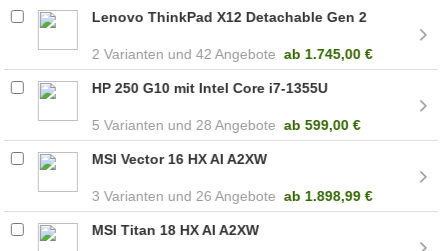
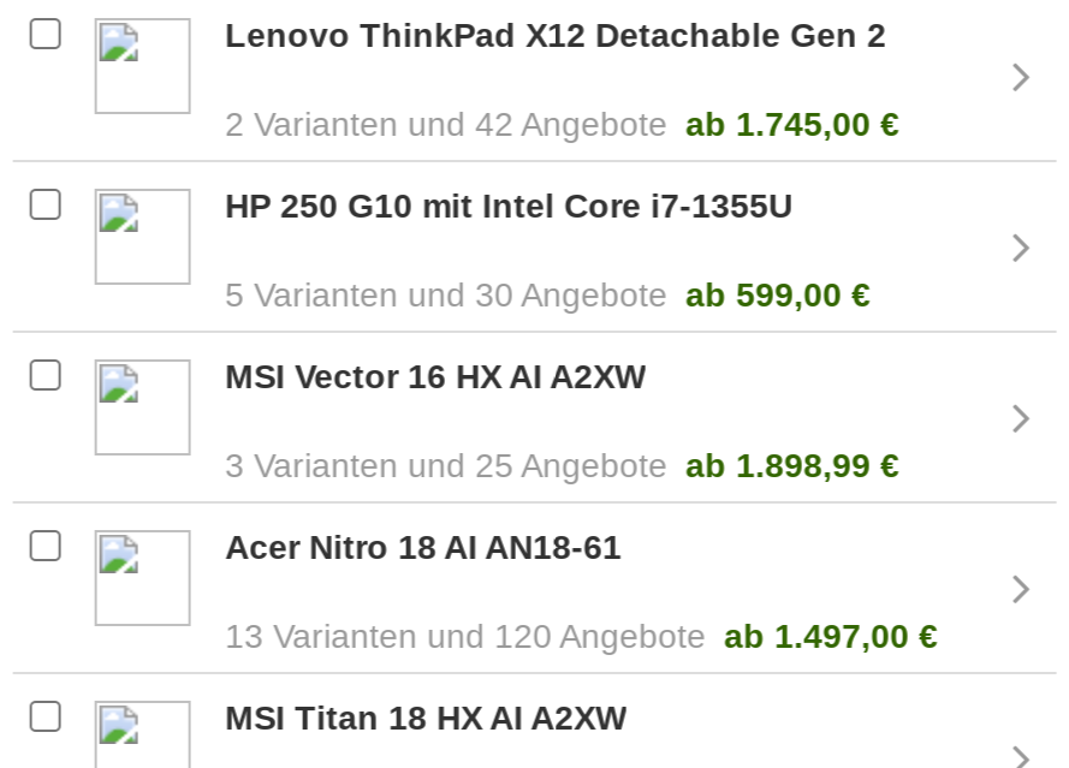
- 28 Angebote ab 599,00 €
+ 30 Angebote ab 599,00 €

- 26 Angebote ab 1.898,99 €
+ 25 Angebote ab 1.898,99 €
+ Acer Nitro 18 AI AN18-61
+ 13
+ 120 Angebote ab 1.497,00 €
